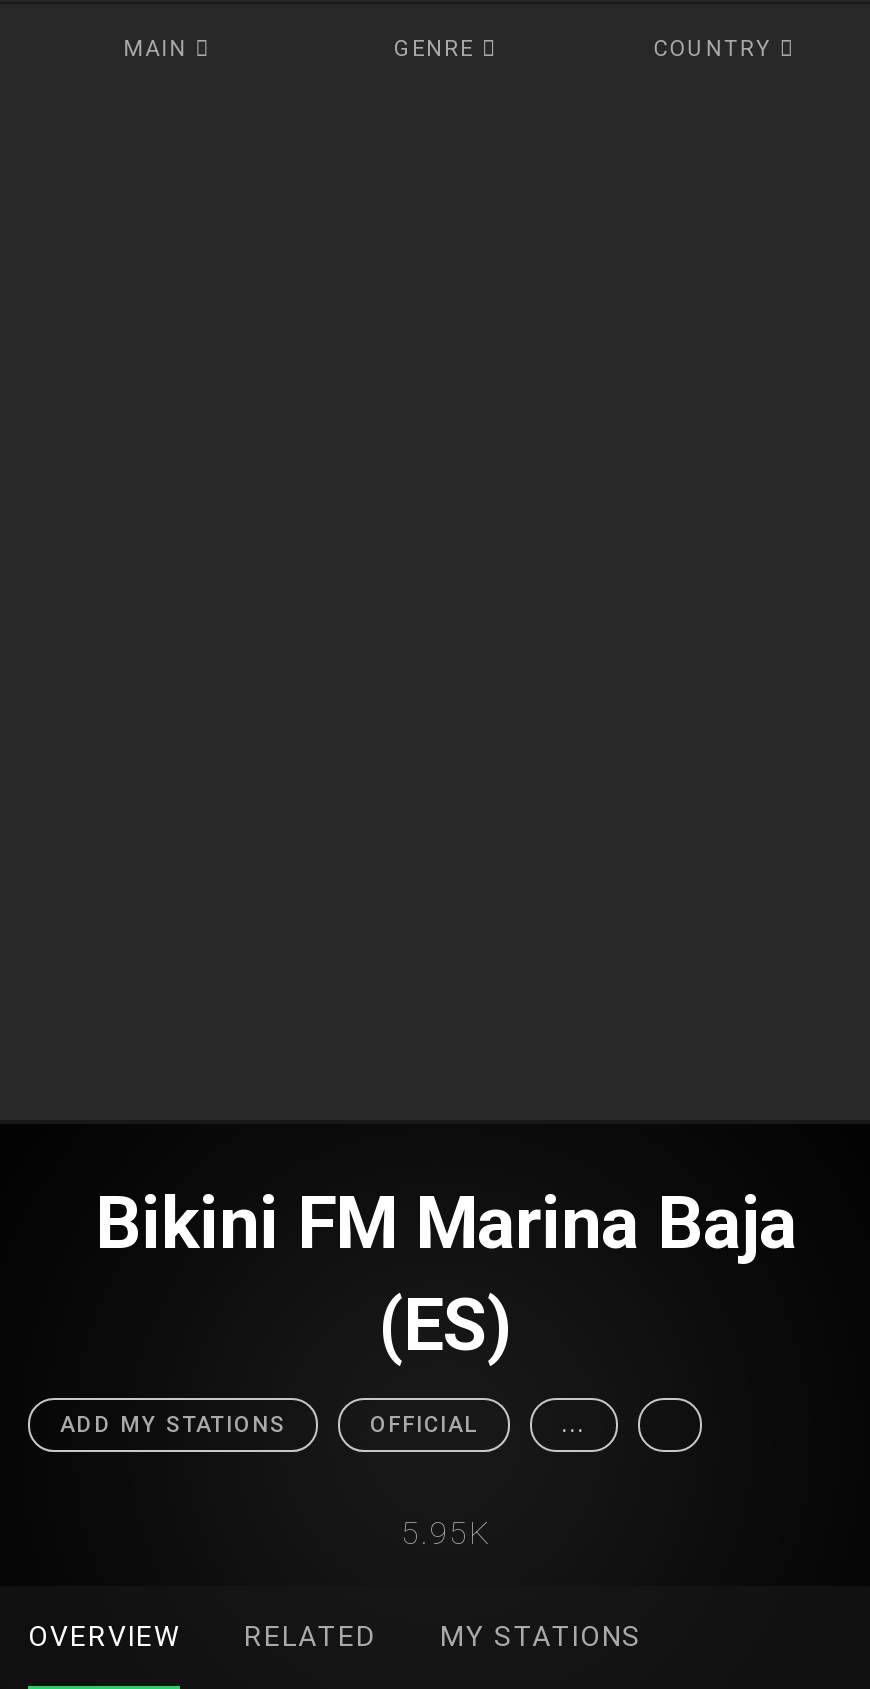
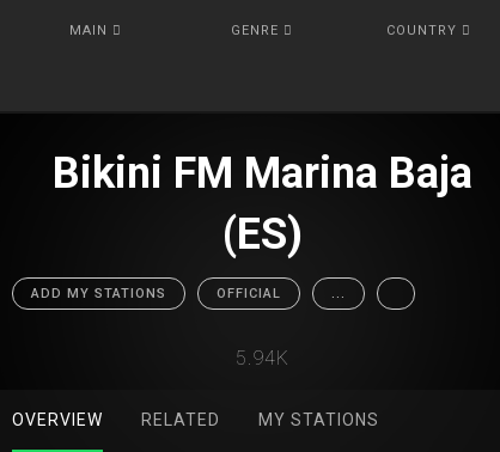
- 5.95K
+ 5.94K
